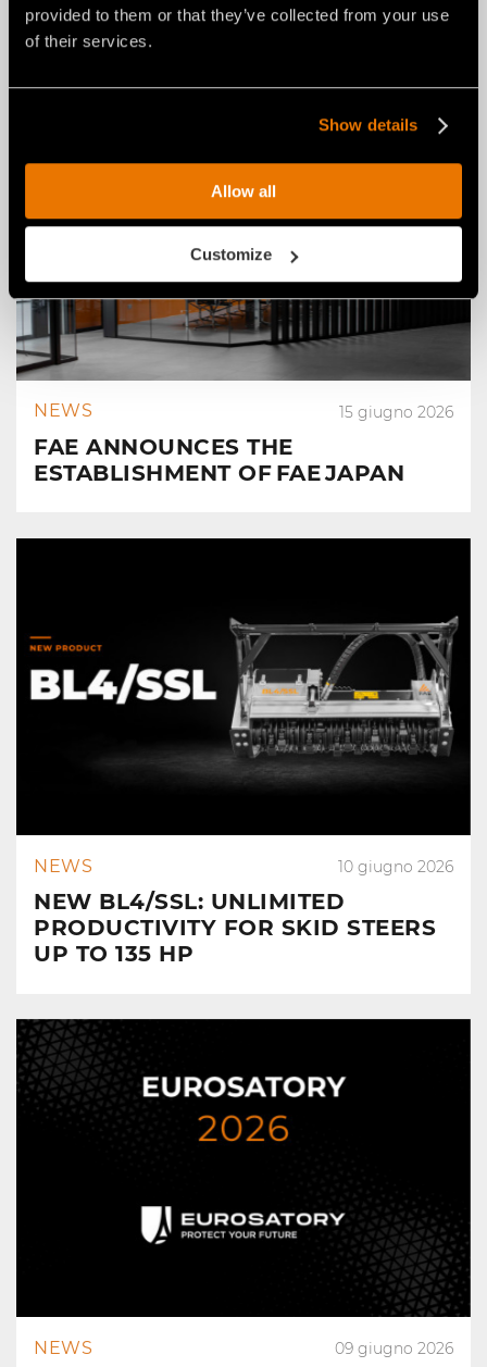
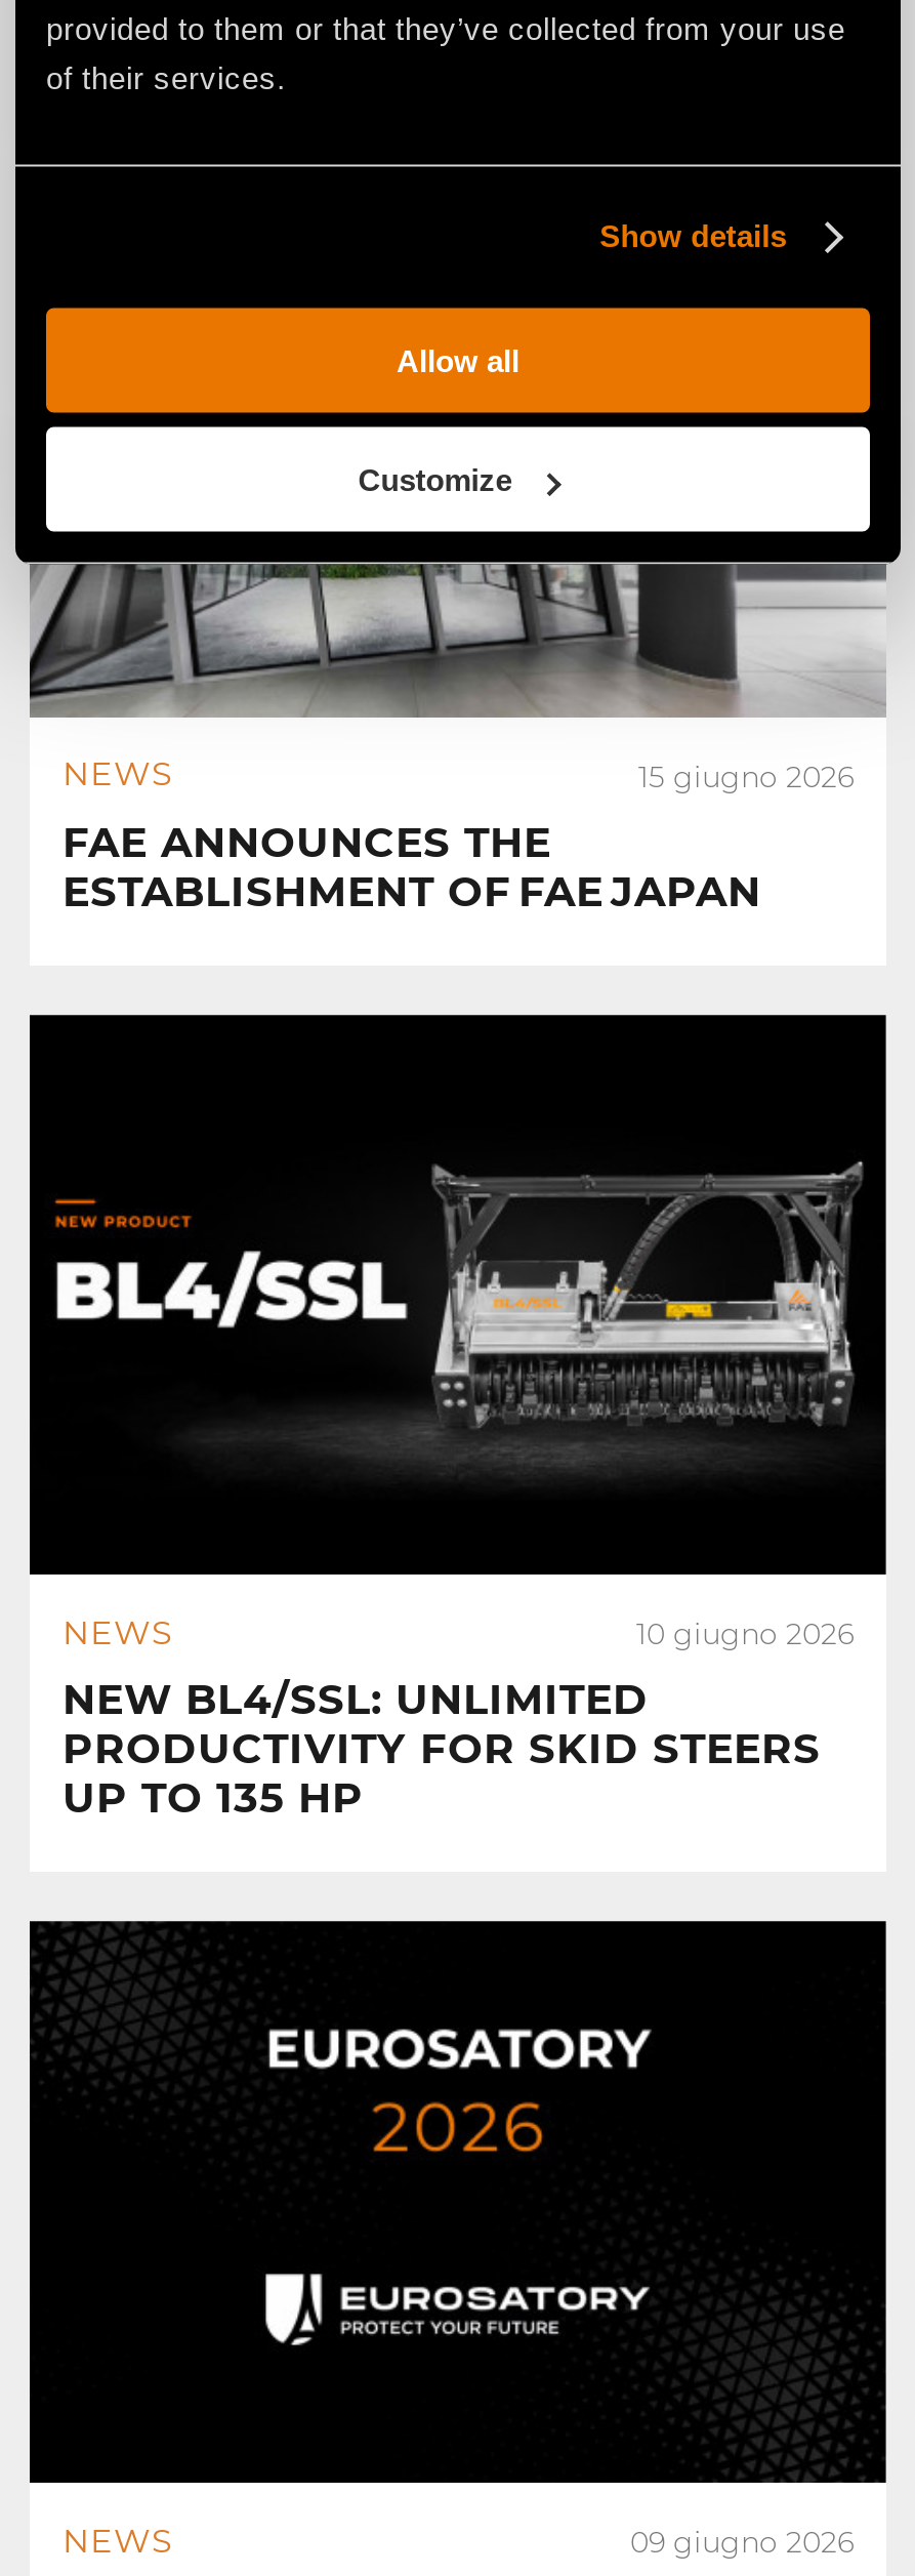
- [image]
+ [image]
